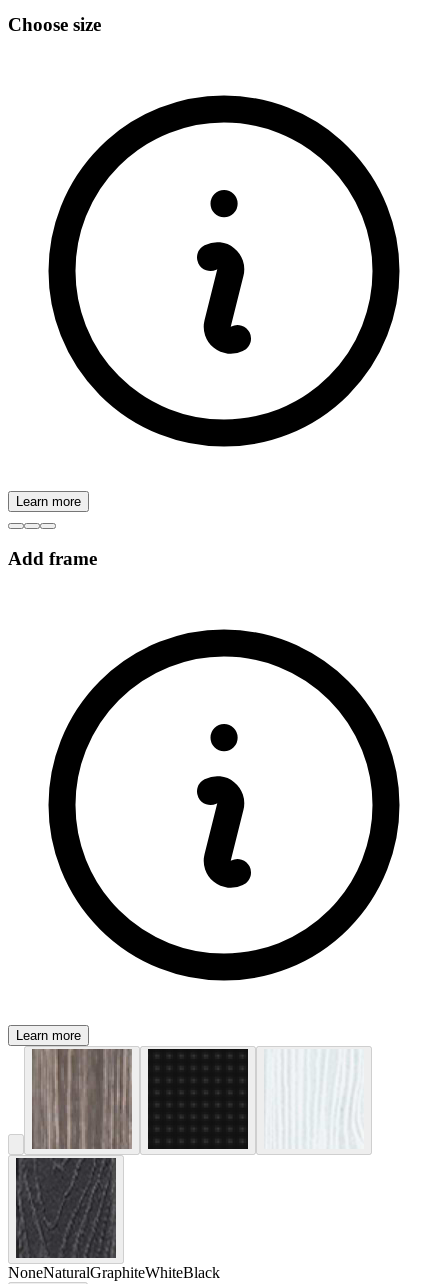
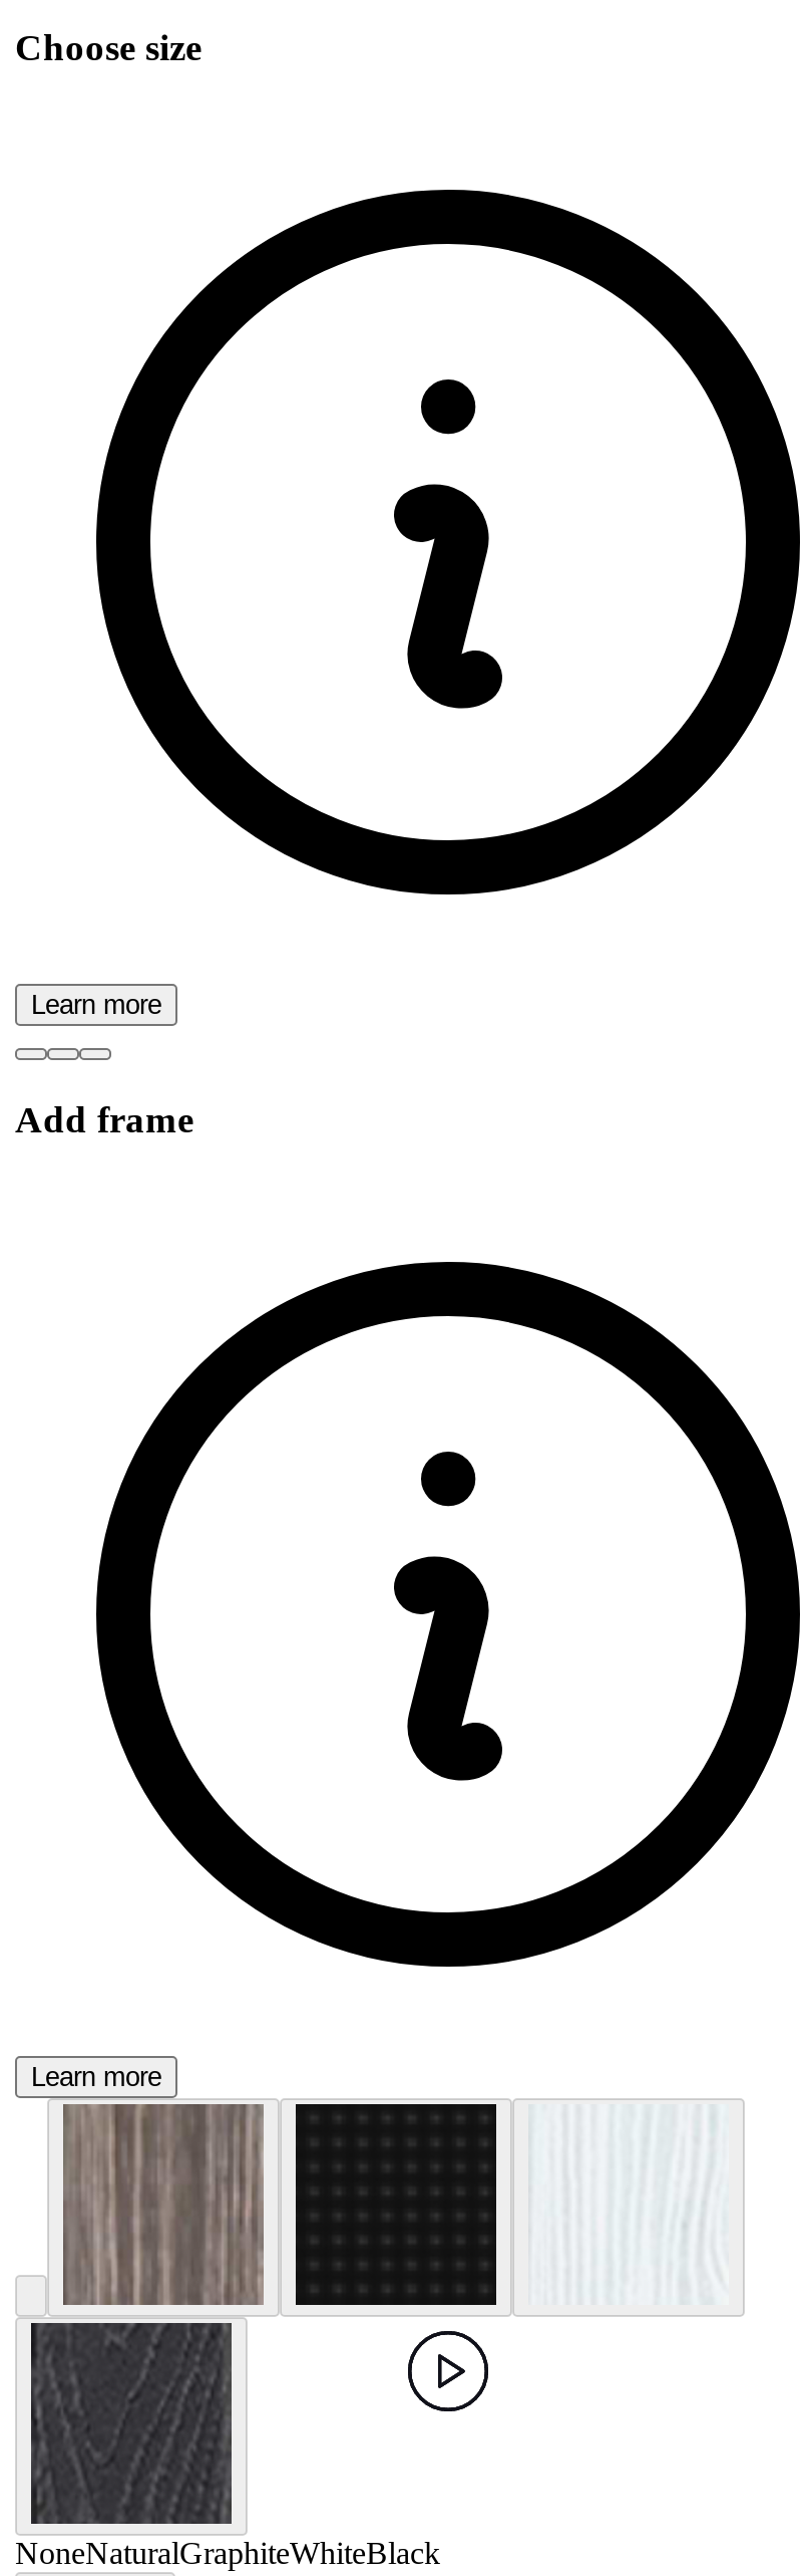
+ [image]
